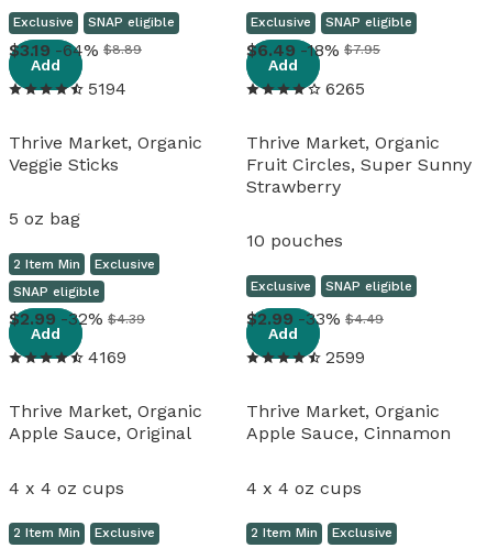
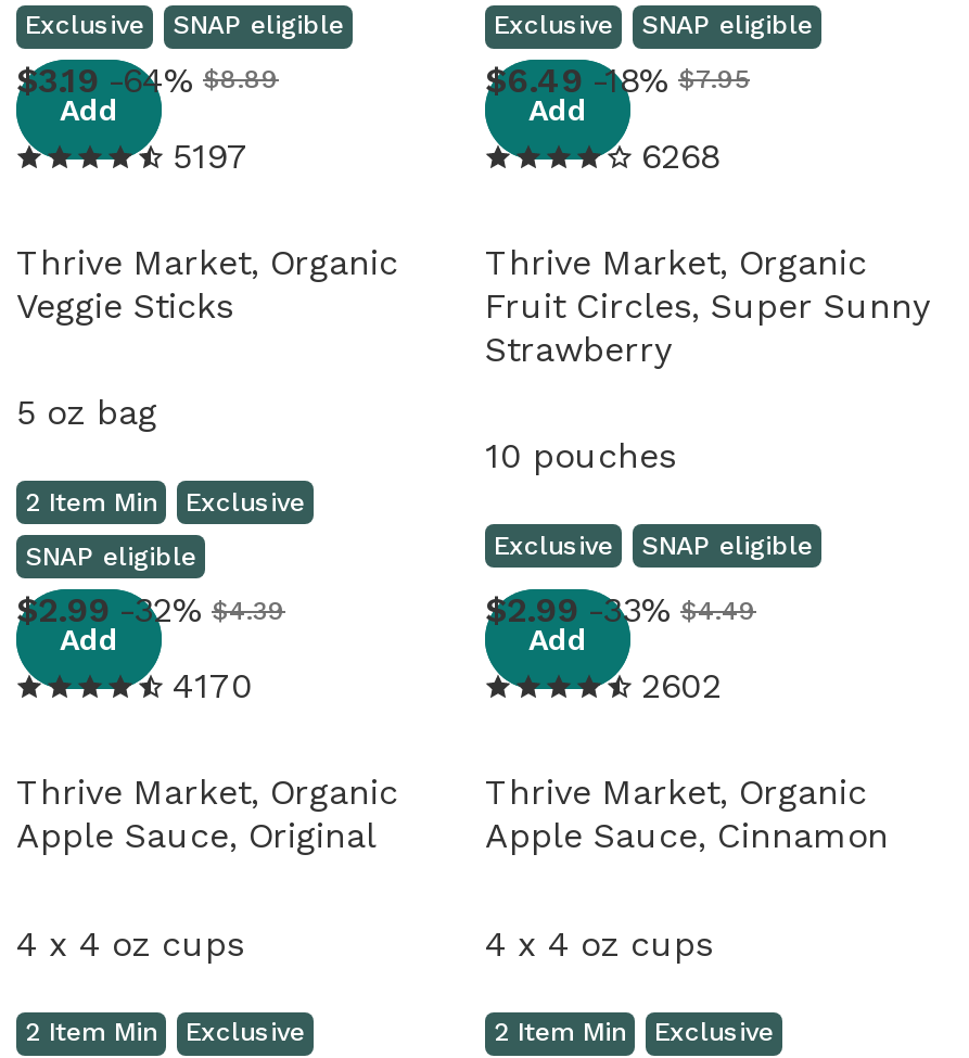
- 5194
+ 5197

- 6265
+ 6268

- 4169
+ 4170

- 2599
+ 2602
